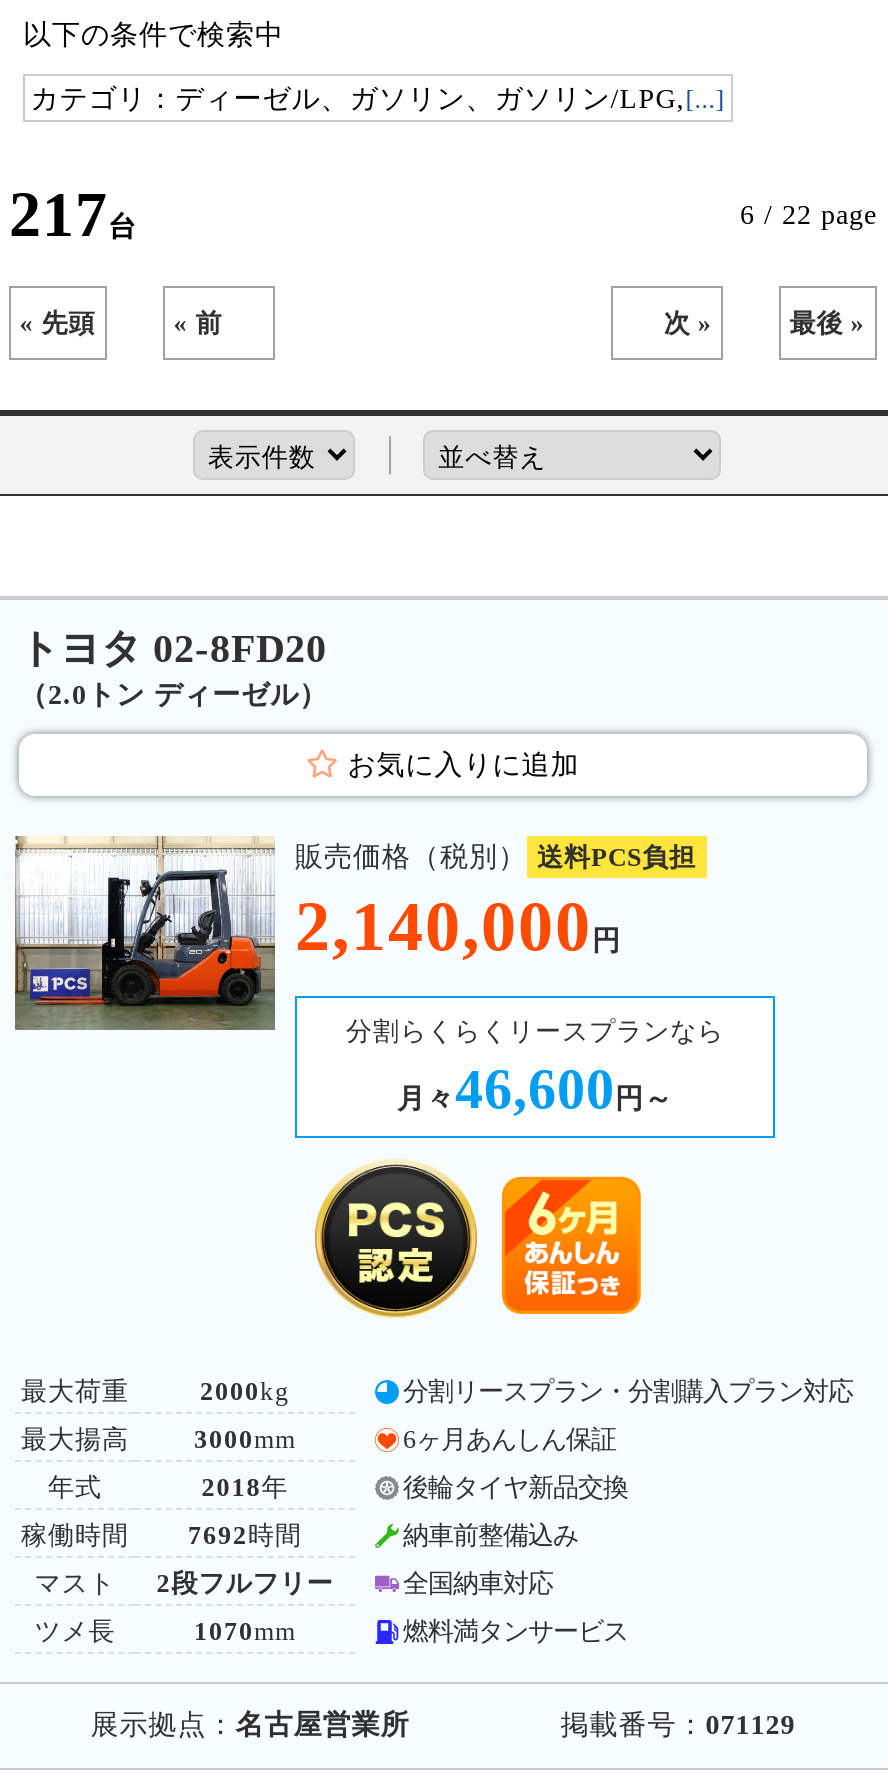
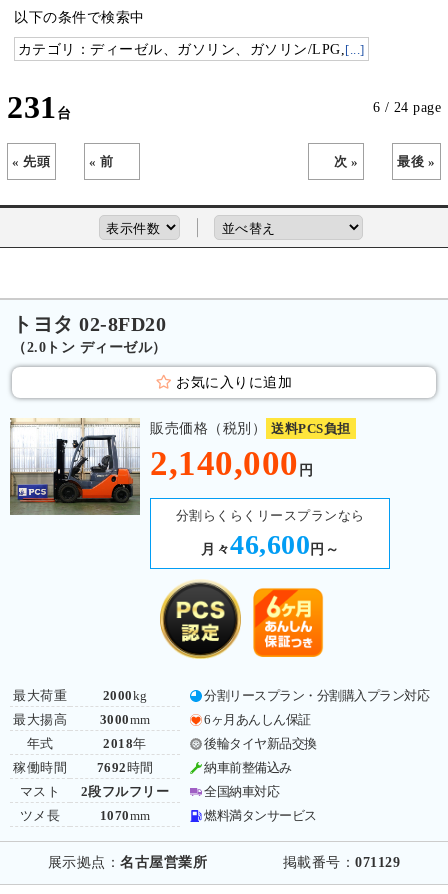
- 217
+ 231

- 6 / 22 page
+ 6 / 24 page
